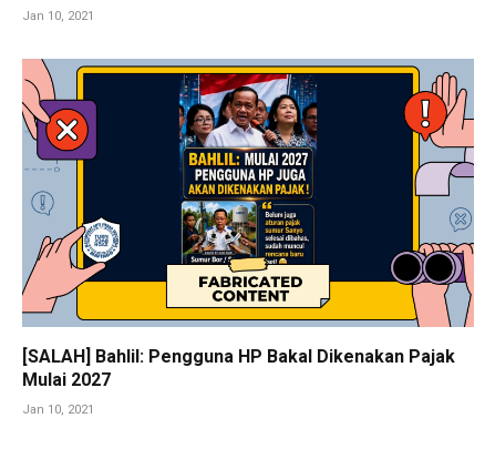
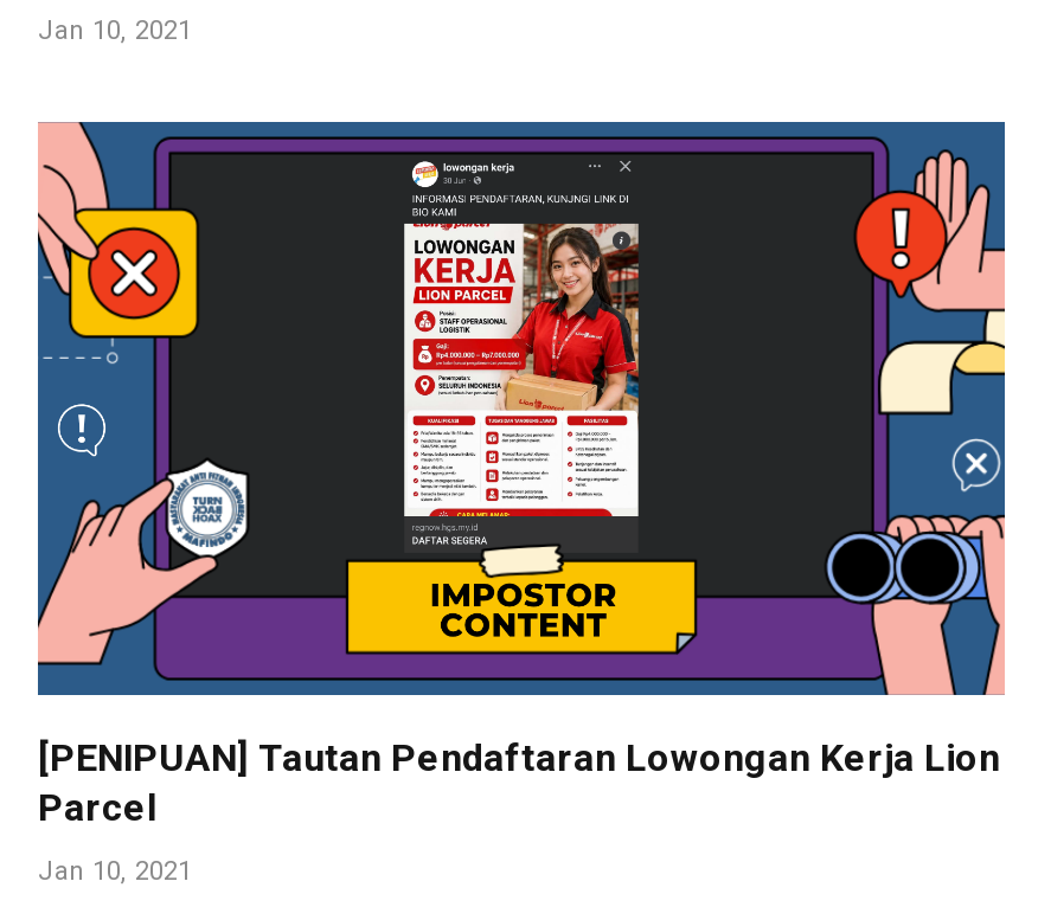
- [image]
- [SALAH] Bahlil: Pengguna HP Bakal Dikenakan Pajak
- Mulai 2027
+ [image]
+ [PENIPUAN] Tautan Pendaftaran Lowongan Kerja Lion
+ Parcel
